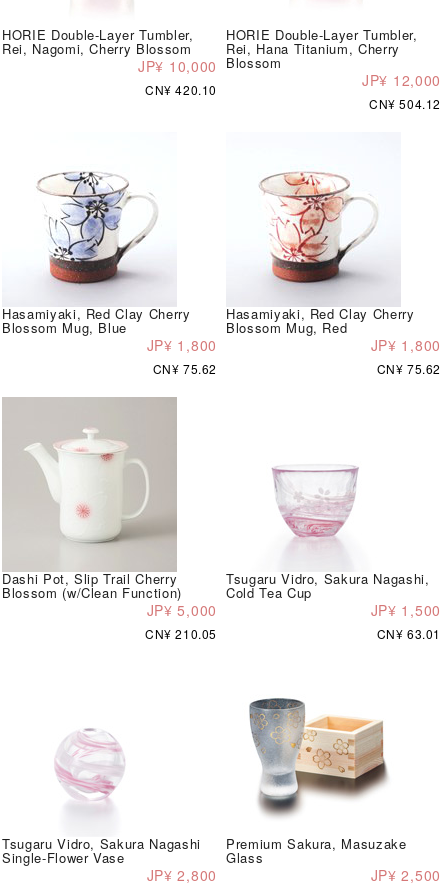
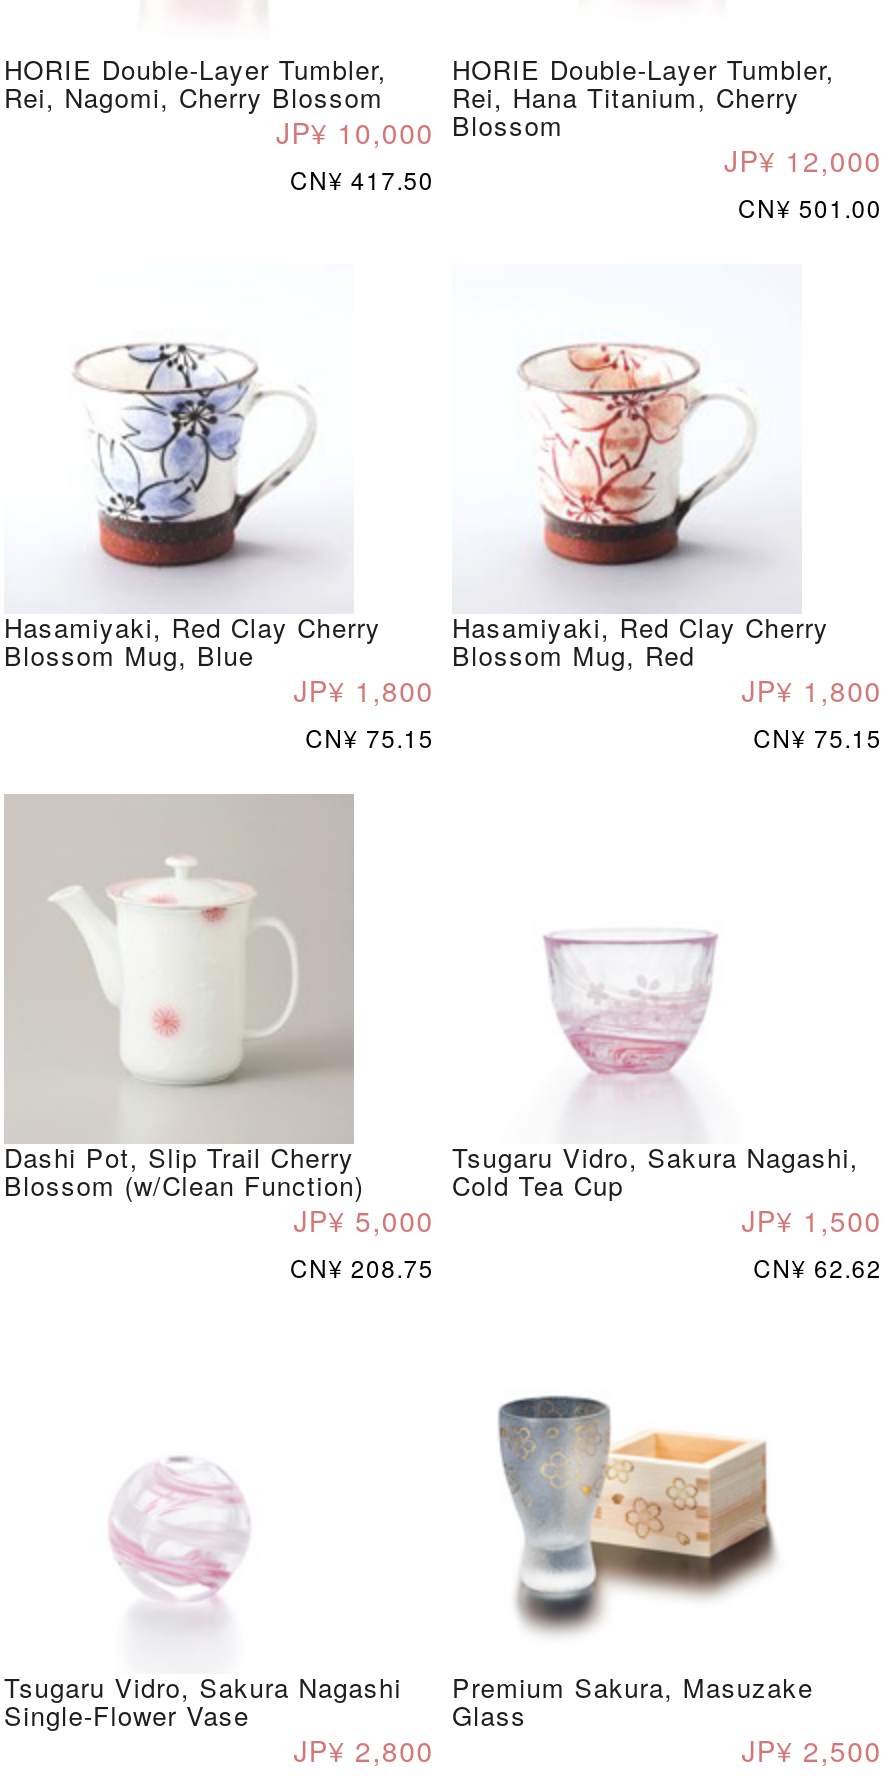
- CN¥ 420.10
+ CN¥ 417.50

- CN¥ 504.12
+ CN¥ 501.00

- CN¥ 75.62
+ CN¥ 75.15

- CN¥ 75.62
+ CN¥ 75.15

- CN¥ 210.05
+ CN¥ 208.75

- CN¥ 63.01
+ CN¥ 62.62
